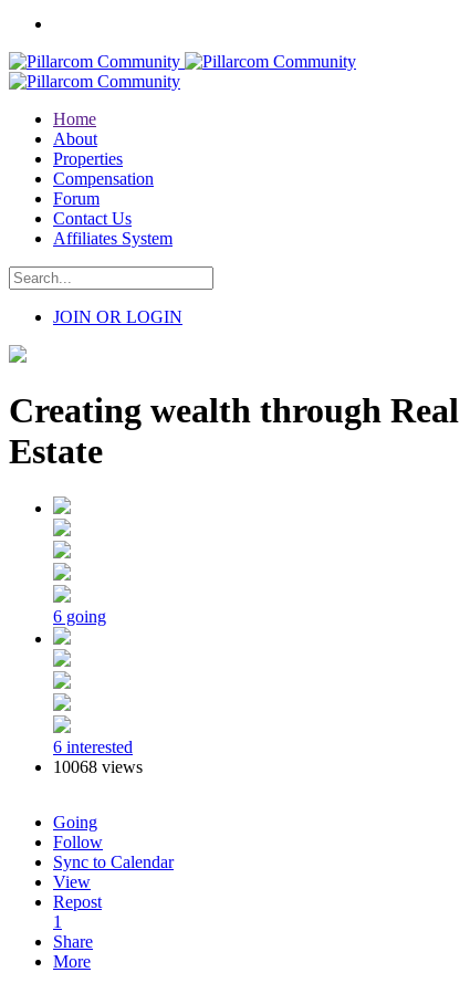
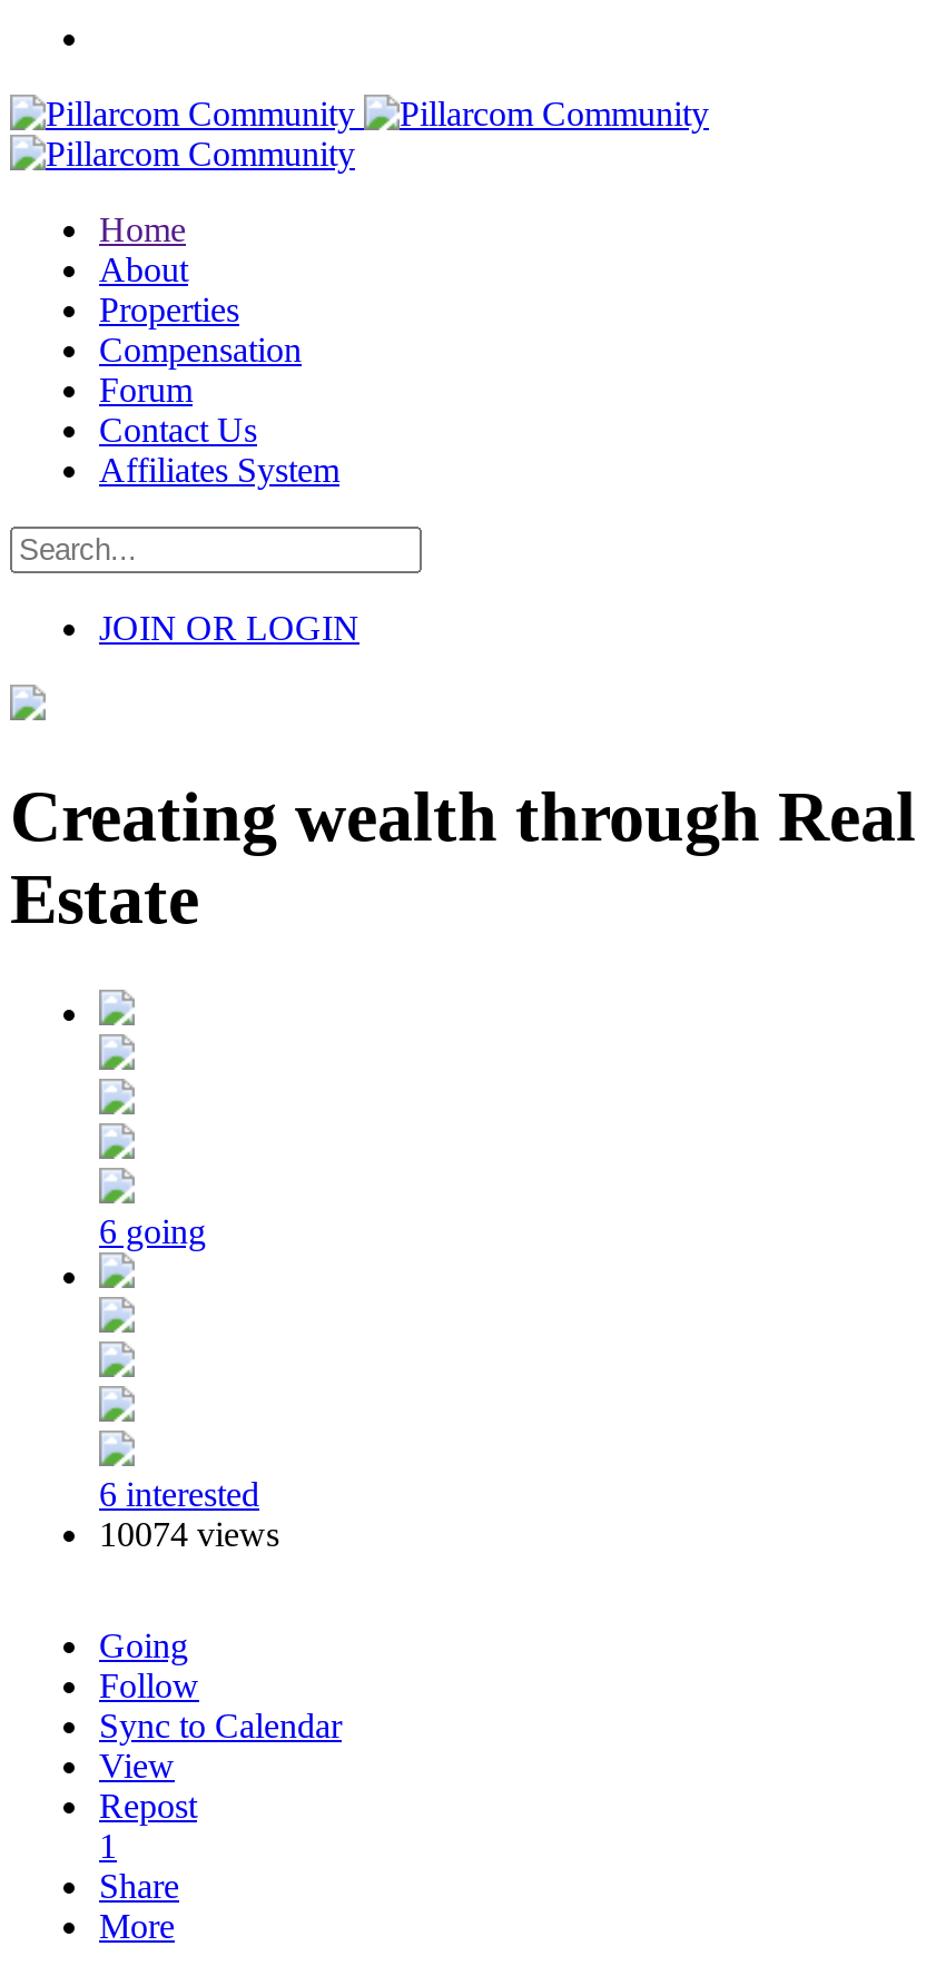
- 10068 views
+ 10074 views
